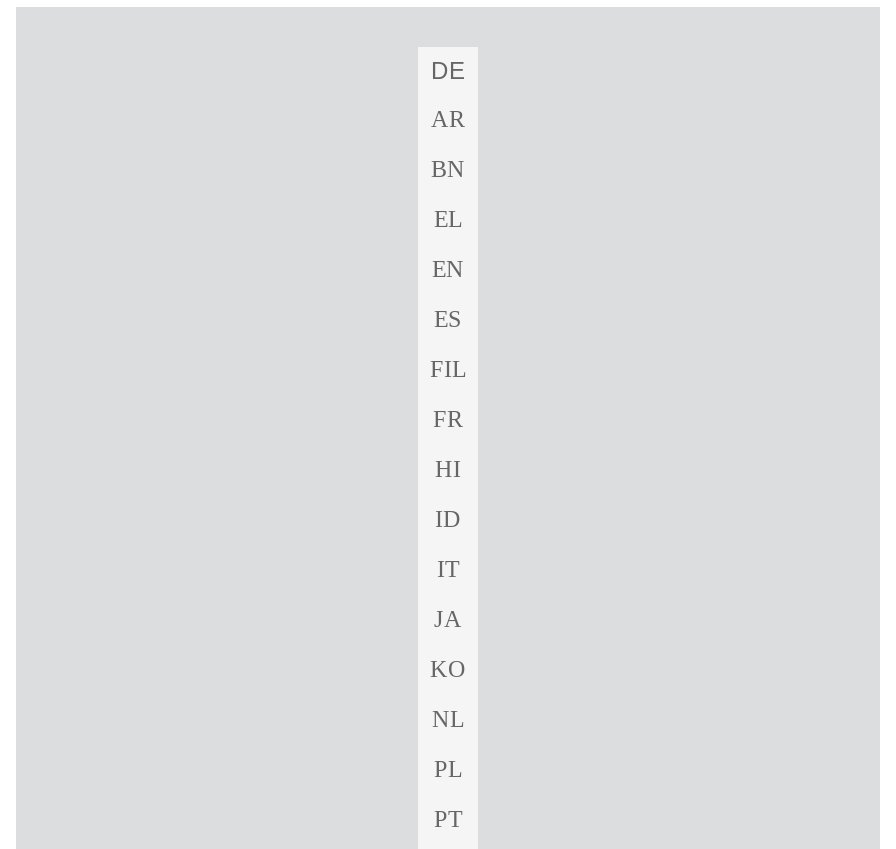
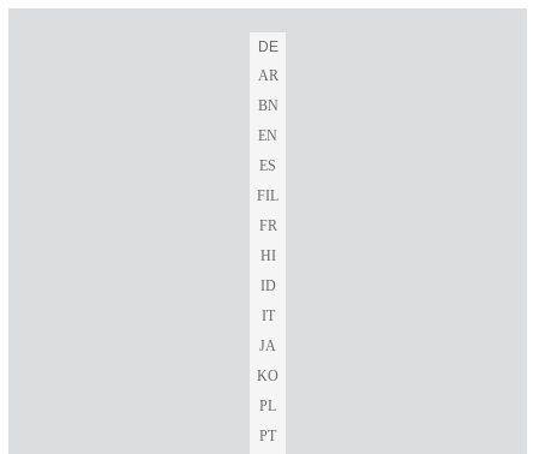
- EL

- NL
